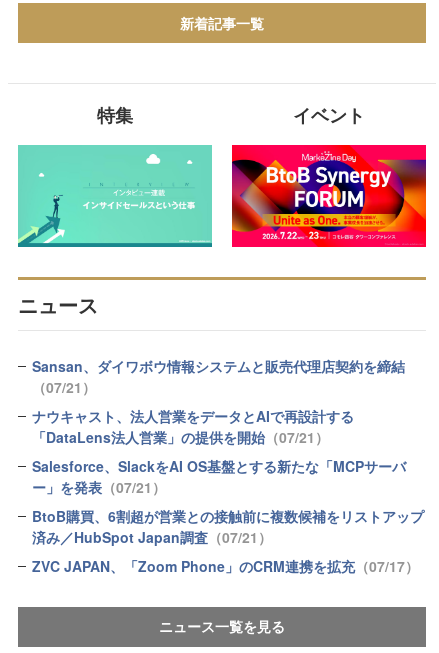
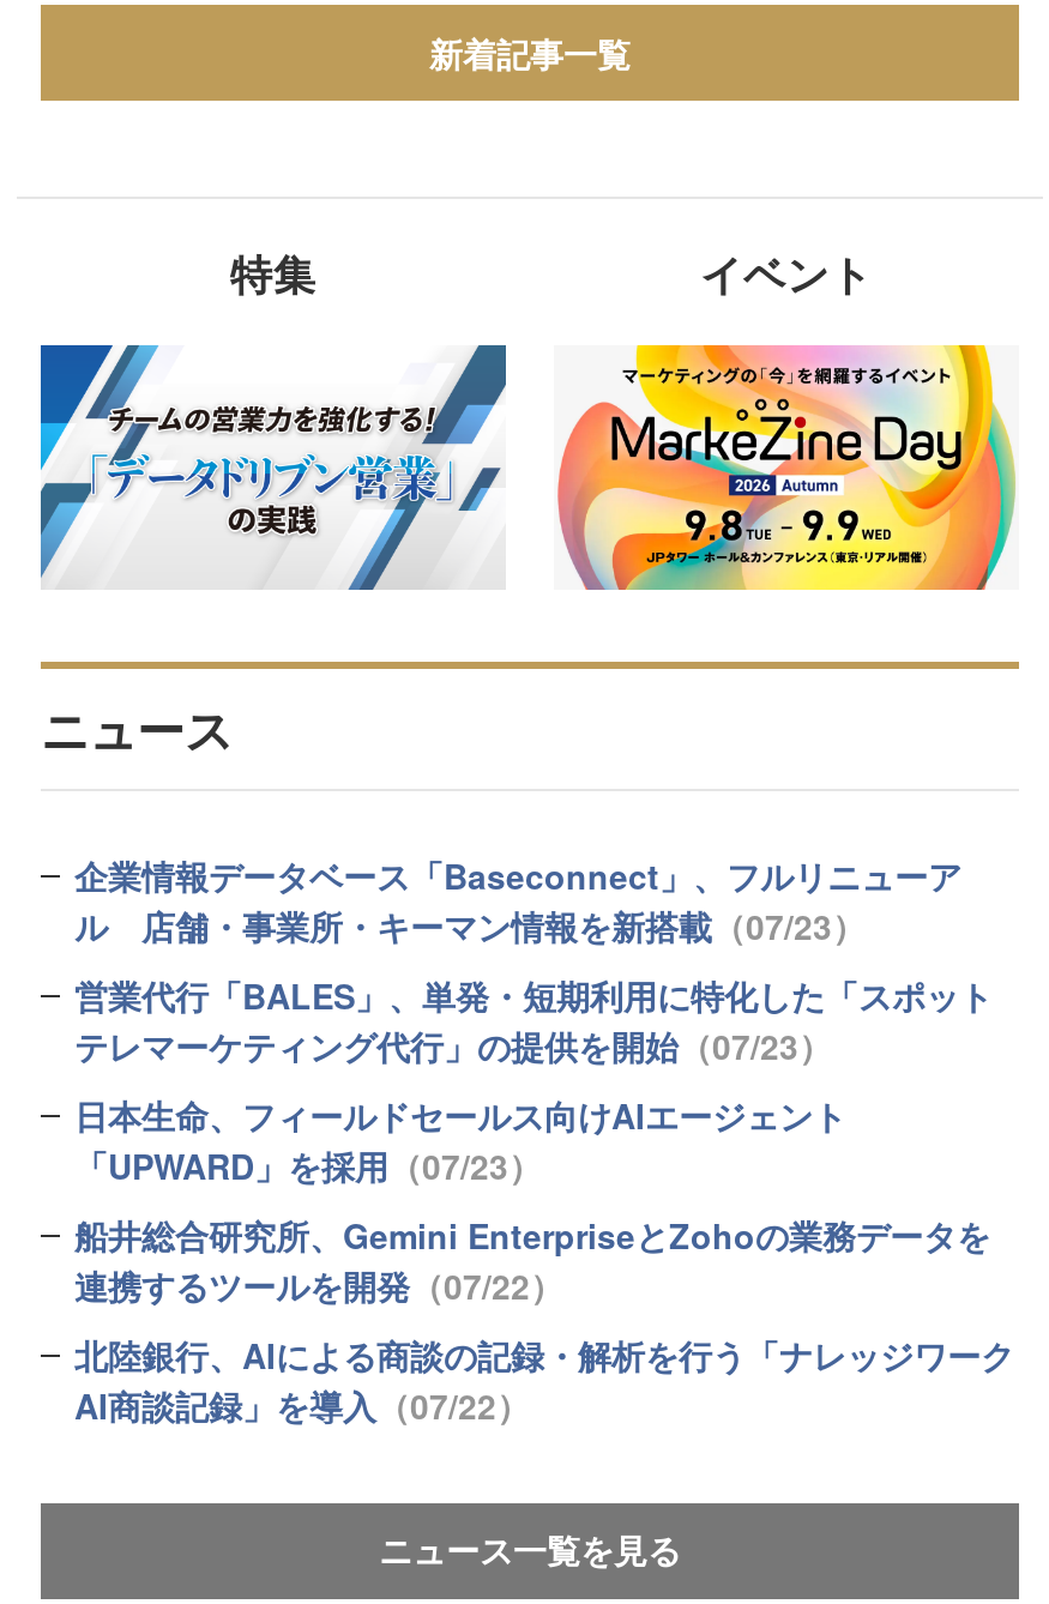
- [image]
+ [image]

- [image]
+ [image]

- Sansan、ダイワボウ情報システムと販売代理店契約を締結
- （07/21）
- ナウキャスト、法人営業をデータとAIで再設計する
- 「DataLens法人営業」の提供を開始（07/21）
- Salesforce、SlackをAI OS基盤とする新たな「MCPサーバ
- ー」を発表（07/21）
- BtoB購買、6割超が営業との接触前に複数候補をリストアップ
- 済み／HubSpot Japan調査（07/21）
- ZVC JAPAN、「Zoom Phone」のCRM連携を拡充（07/17）
+ 企業情報データベース「Baseconnect」、フルリニューア
+ ル 店舗・事業所・キーマン情報を新搭載（07/23）
+ 営業代行「BALES」、単発・短期利用に特化した「スポット
+ テレマーケティング代行」の提供を開始（07/23）
+ 日本生命、フィールドセールス向けAIエージェント
+ 「UPWARD」を採用（07/23）
+ 船井総合研究所、Gemini EnterpriseとZohoの業務データを
+ 連携するツールを開発（07/22）
+ 北陸銀行、AIによる商談の記録・解析を行う「ナレッジワーク
+ AI商談記録」を導入（07/22）
